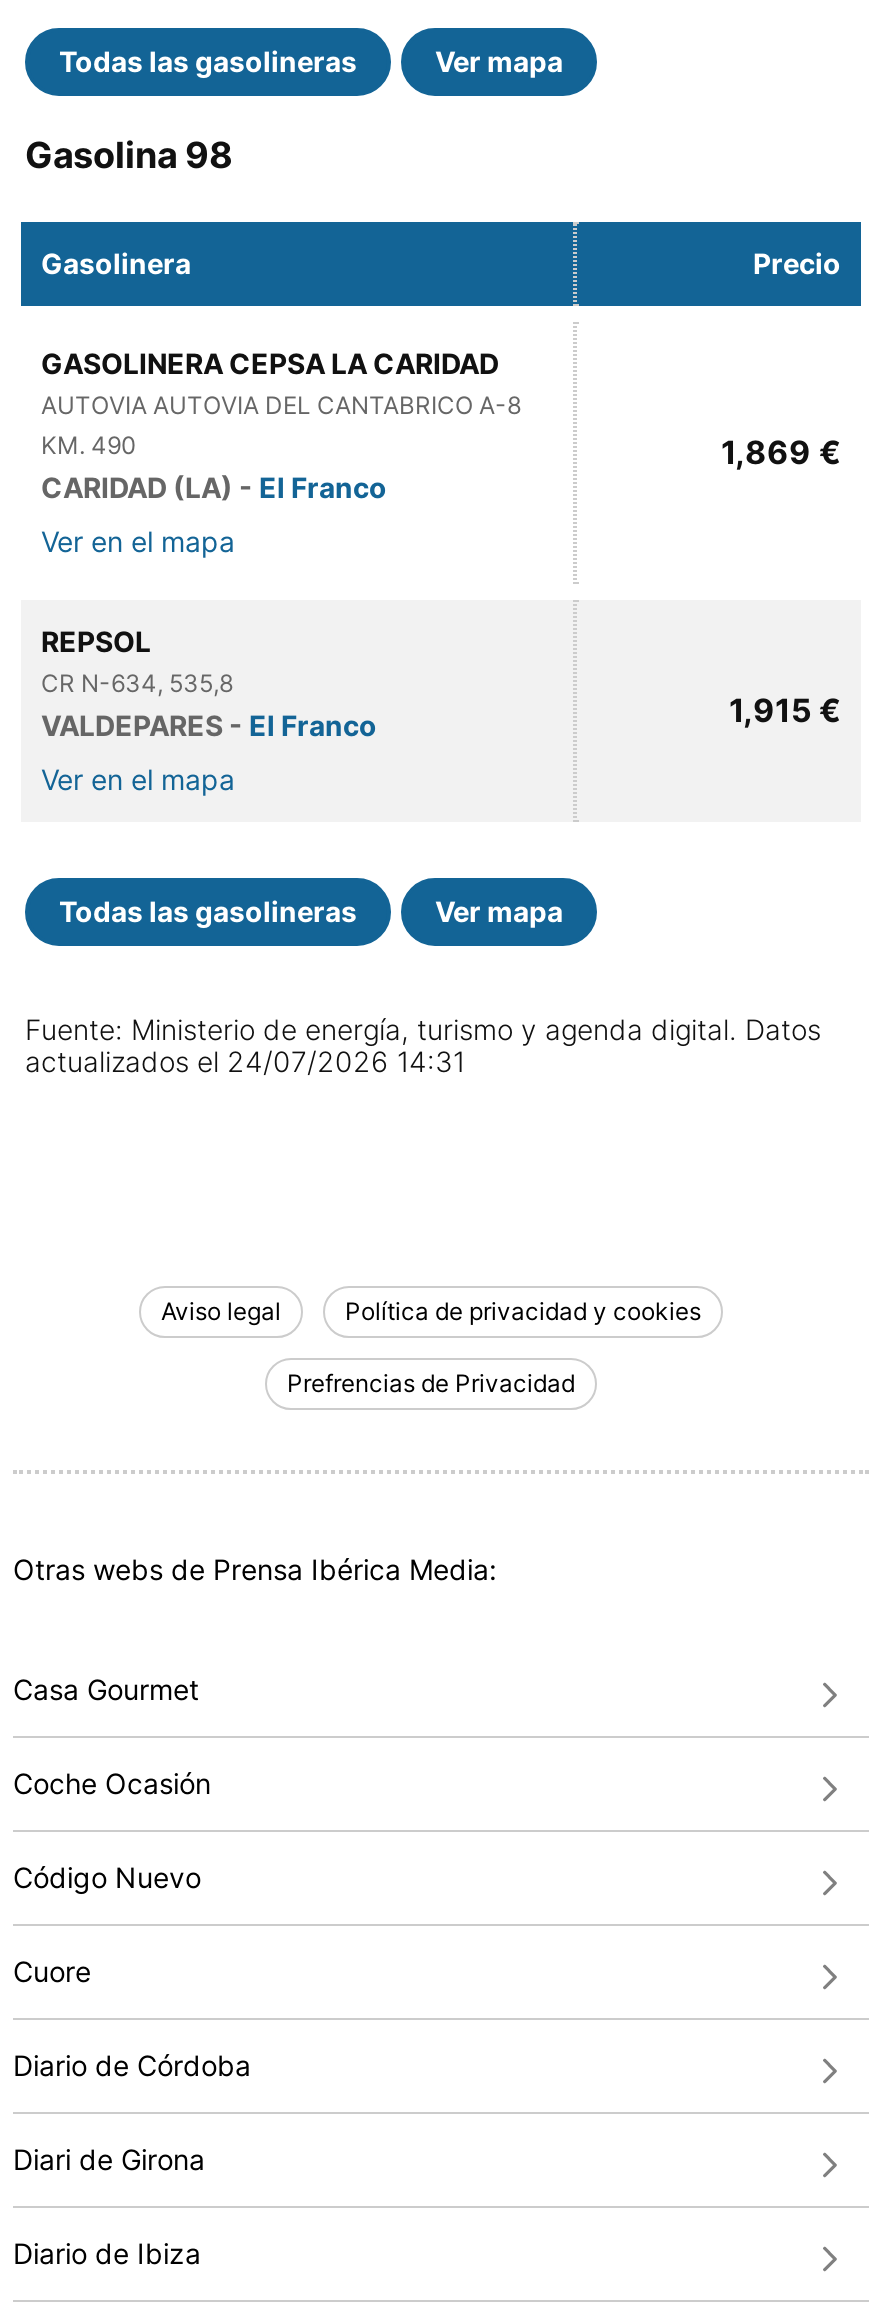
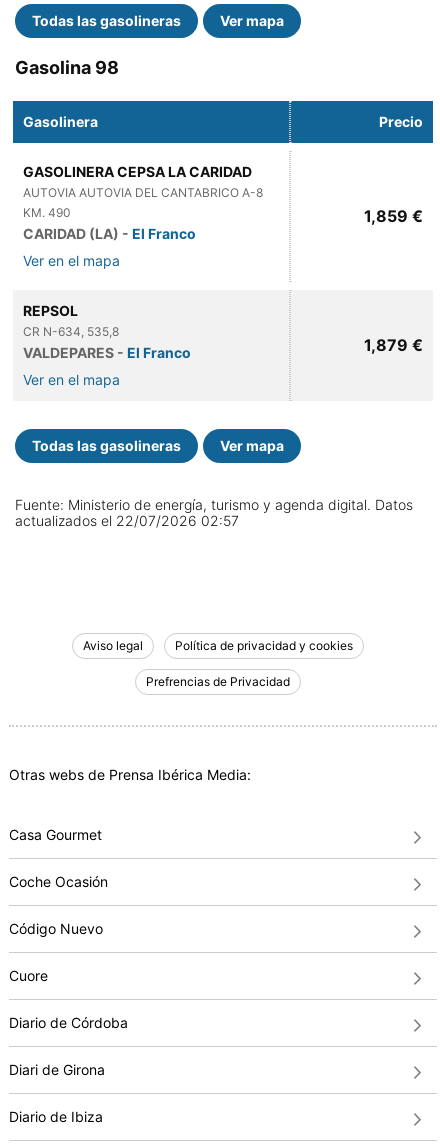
- 1,869 €
+ 1,859 €

- 1,915 €
+ 1,879 €

- actualizados el 24/07/2026 14:31
+ actualizados el 22/07/2026 02:57
